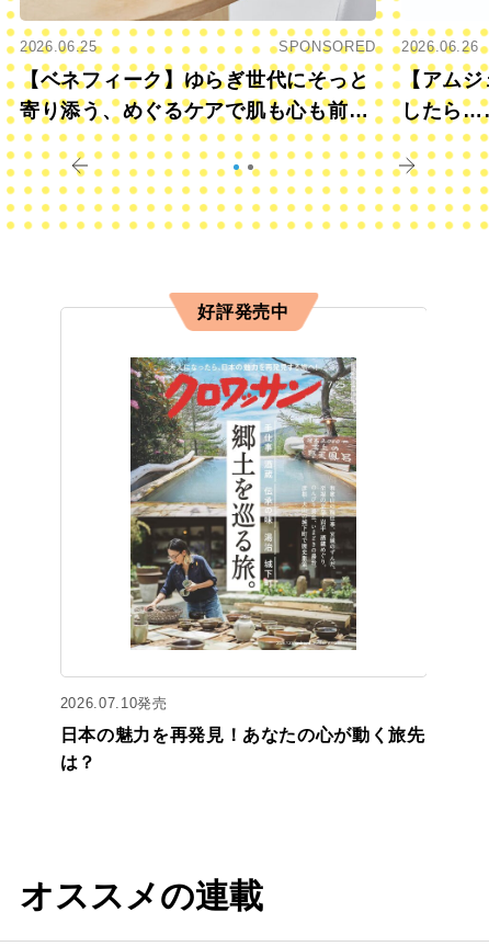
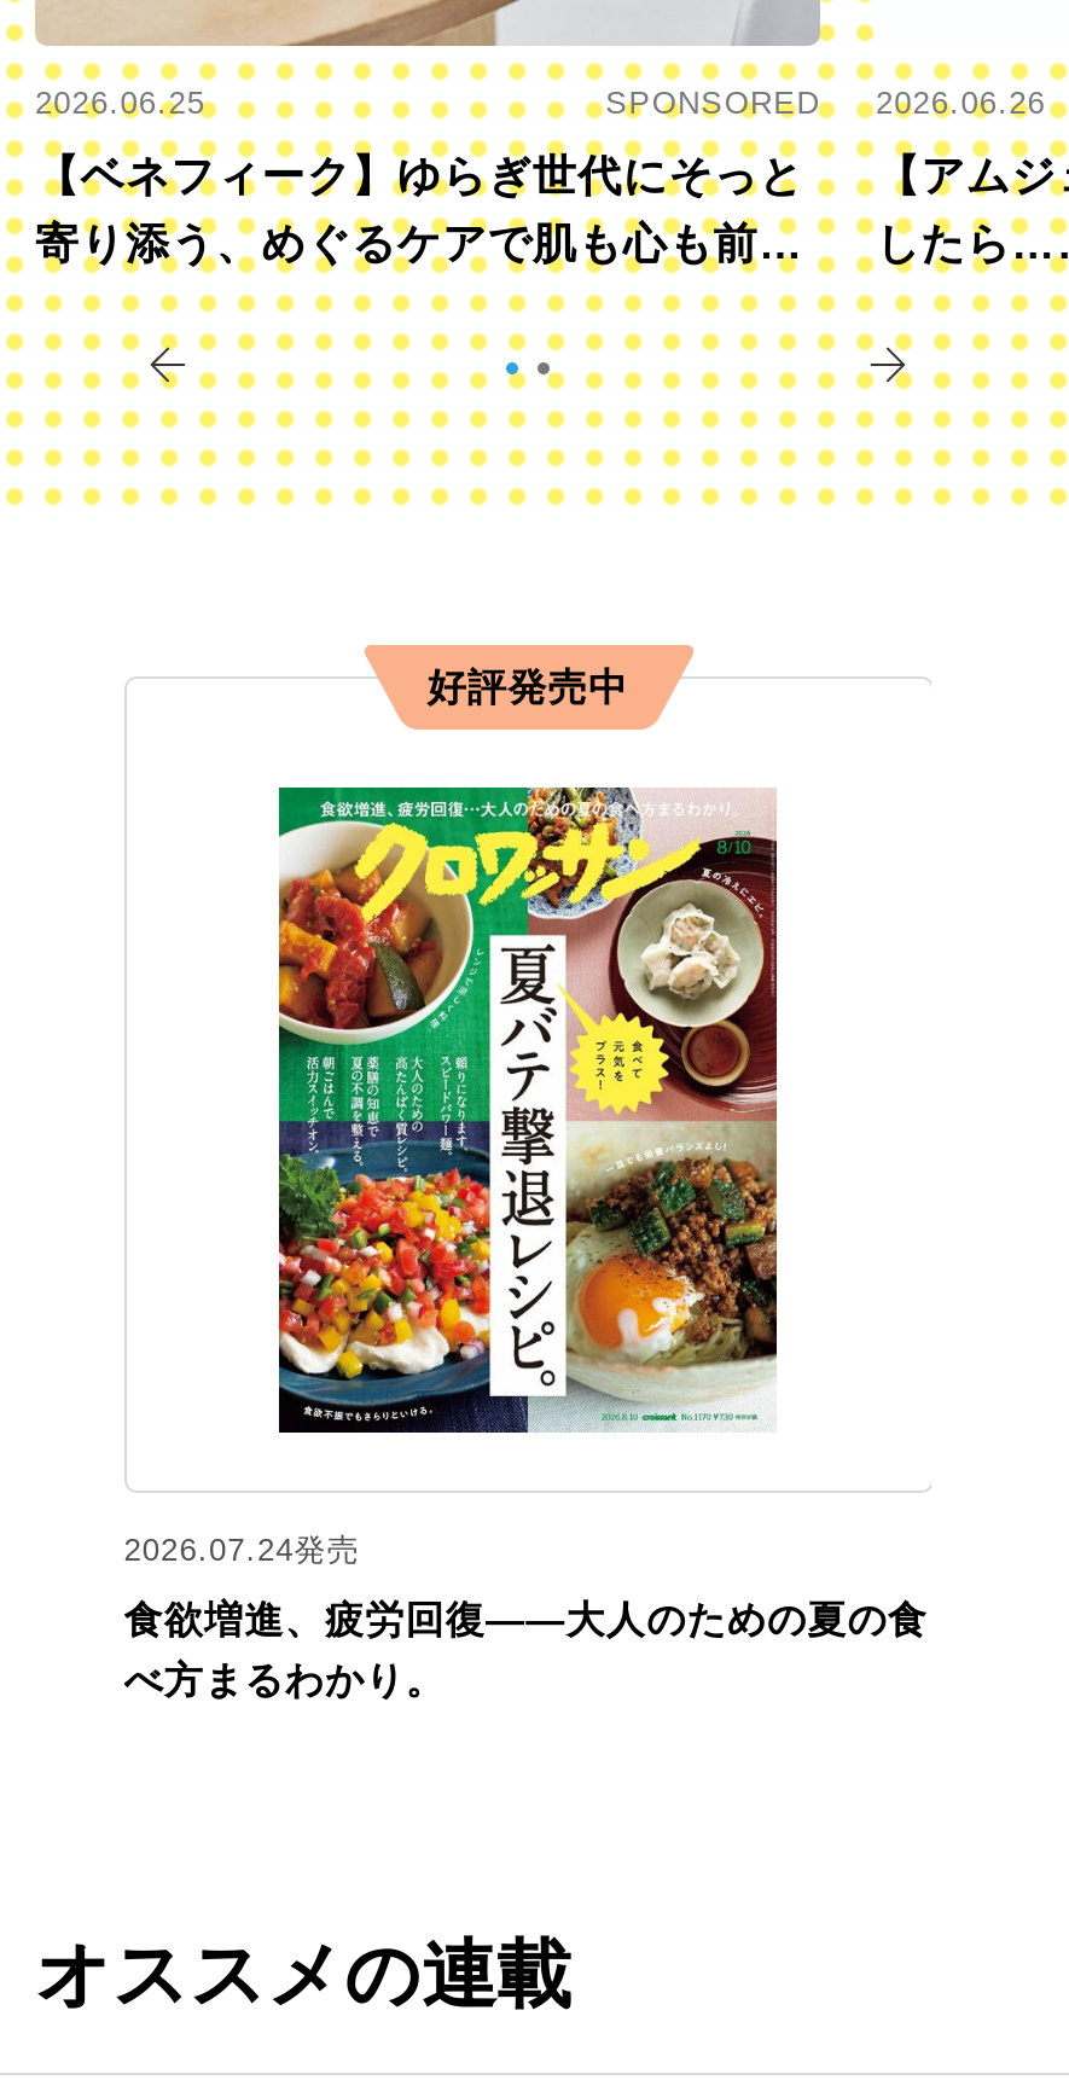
- [image]
- 2026.07.10発売
+ [image]
+ 2026.07.24発売

- 日本の魅力を再発見！あなたの心が動く旅先
+ 食欲増進、疲労回復——大人のための夏の食

- は？
+ べ方まるわかり。
